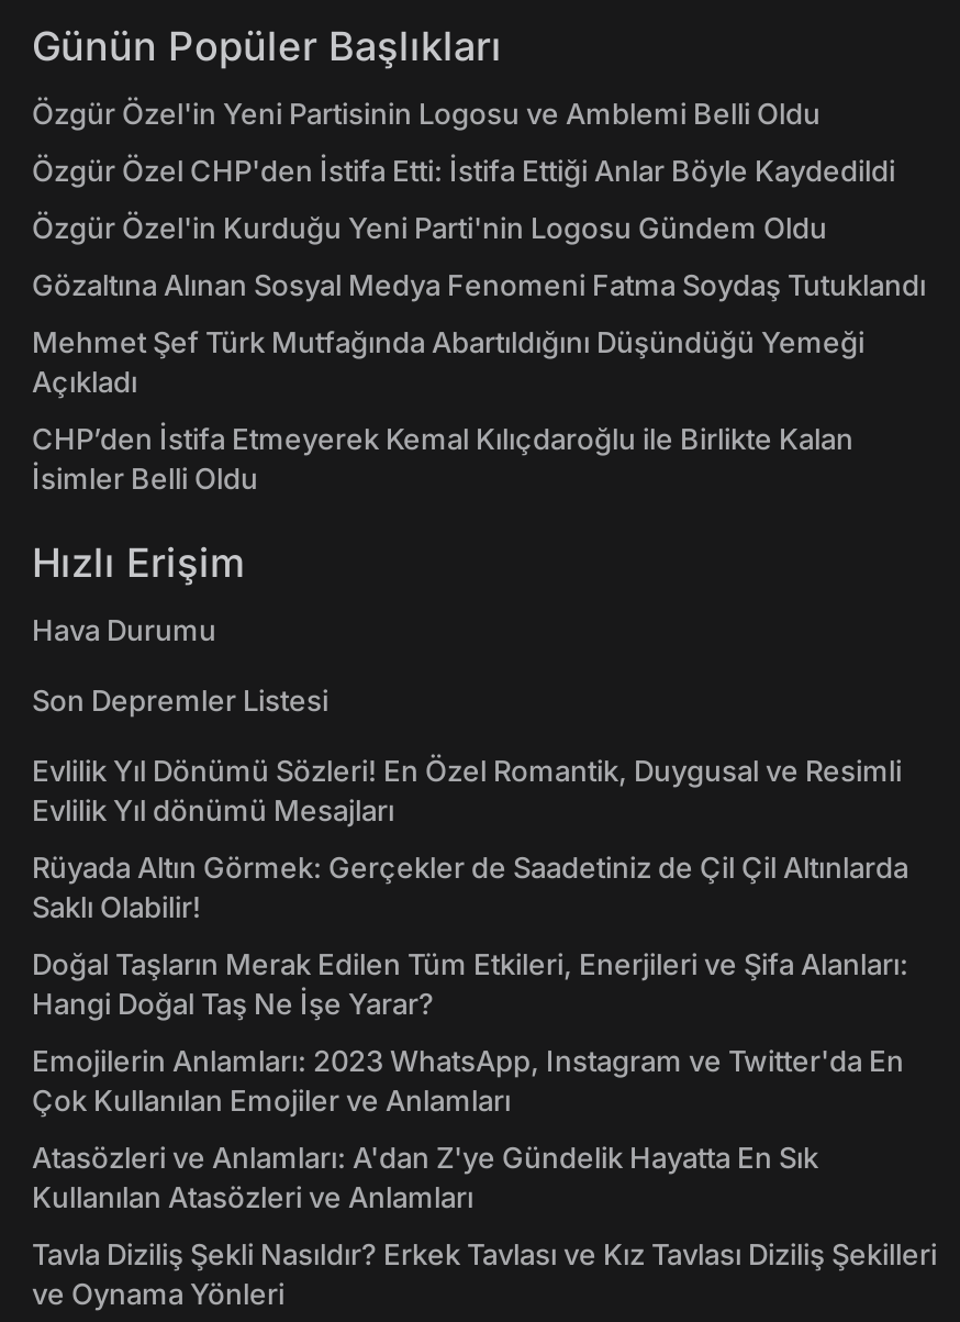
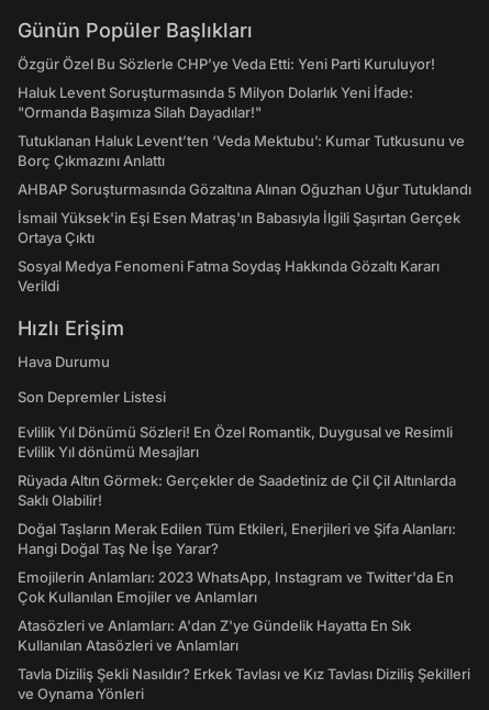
- Özgür Özel'in Yeni Partisinin Logosu ve Amblemi Belli Oldu
+ Özgür Özel Bu Sözlerle CHP’ye Veda Etti: Yeni Parti Kuruluyor!

- Özgür Özel CHP'den İstifa Etti: İstifa Ettiği Anlar Böyle Kaydedildi
+ Haluk Levent Soruşturmasında 5 Milyon Dolarlık Yeni İfade:
+ "Ormanda Başımıza Silah Dayadılar!"

- Özgür Özel'in Kurduğu Yeni Parti'nin Logosu Gündem Oldu
+ Tutuklanan Haluk Levent’ten ‘Veda Mektubu’: Kumar Tutkusunu ve
+ Borç Çıkmazını Anlattı

- Gözaltına Alınan Sosyal Medya Fenomeni Fatma Soydaş Tutuklandı
+ AHBAP Soruşturmasında Gözaltına Alınan Oğuzhan Uğur Tutuklandı

- Mehmet Şef Türk Mutfağında Abartıldığını Düşündüğü Yemeği
- Açıkladı
+ İsmail Yüksek'in Eşi Esen Matraş'ın Babasıyla İlgili Şaşırtan Gerçek
+ Ortaya Çıktı

- CHP’den İstifa Etmeyerek Kemal Kılıçdaroğlu ile Birlikte Kalan
- İsimler Belli Oldu
+ Sosyal Medya Fenomeni Fatma Soydaş Hakkında Gözaltı Kararı
+ Verildi
